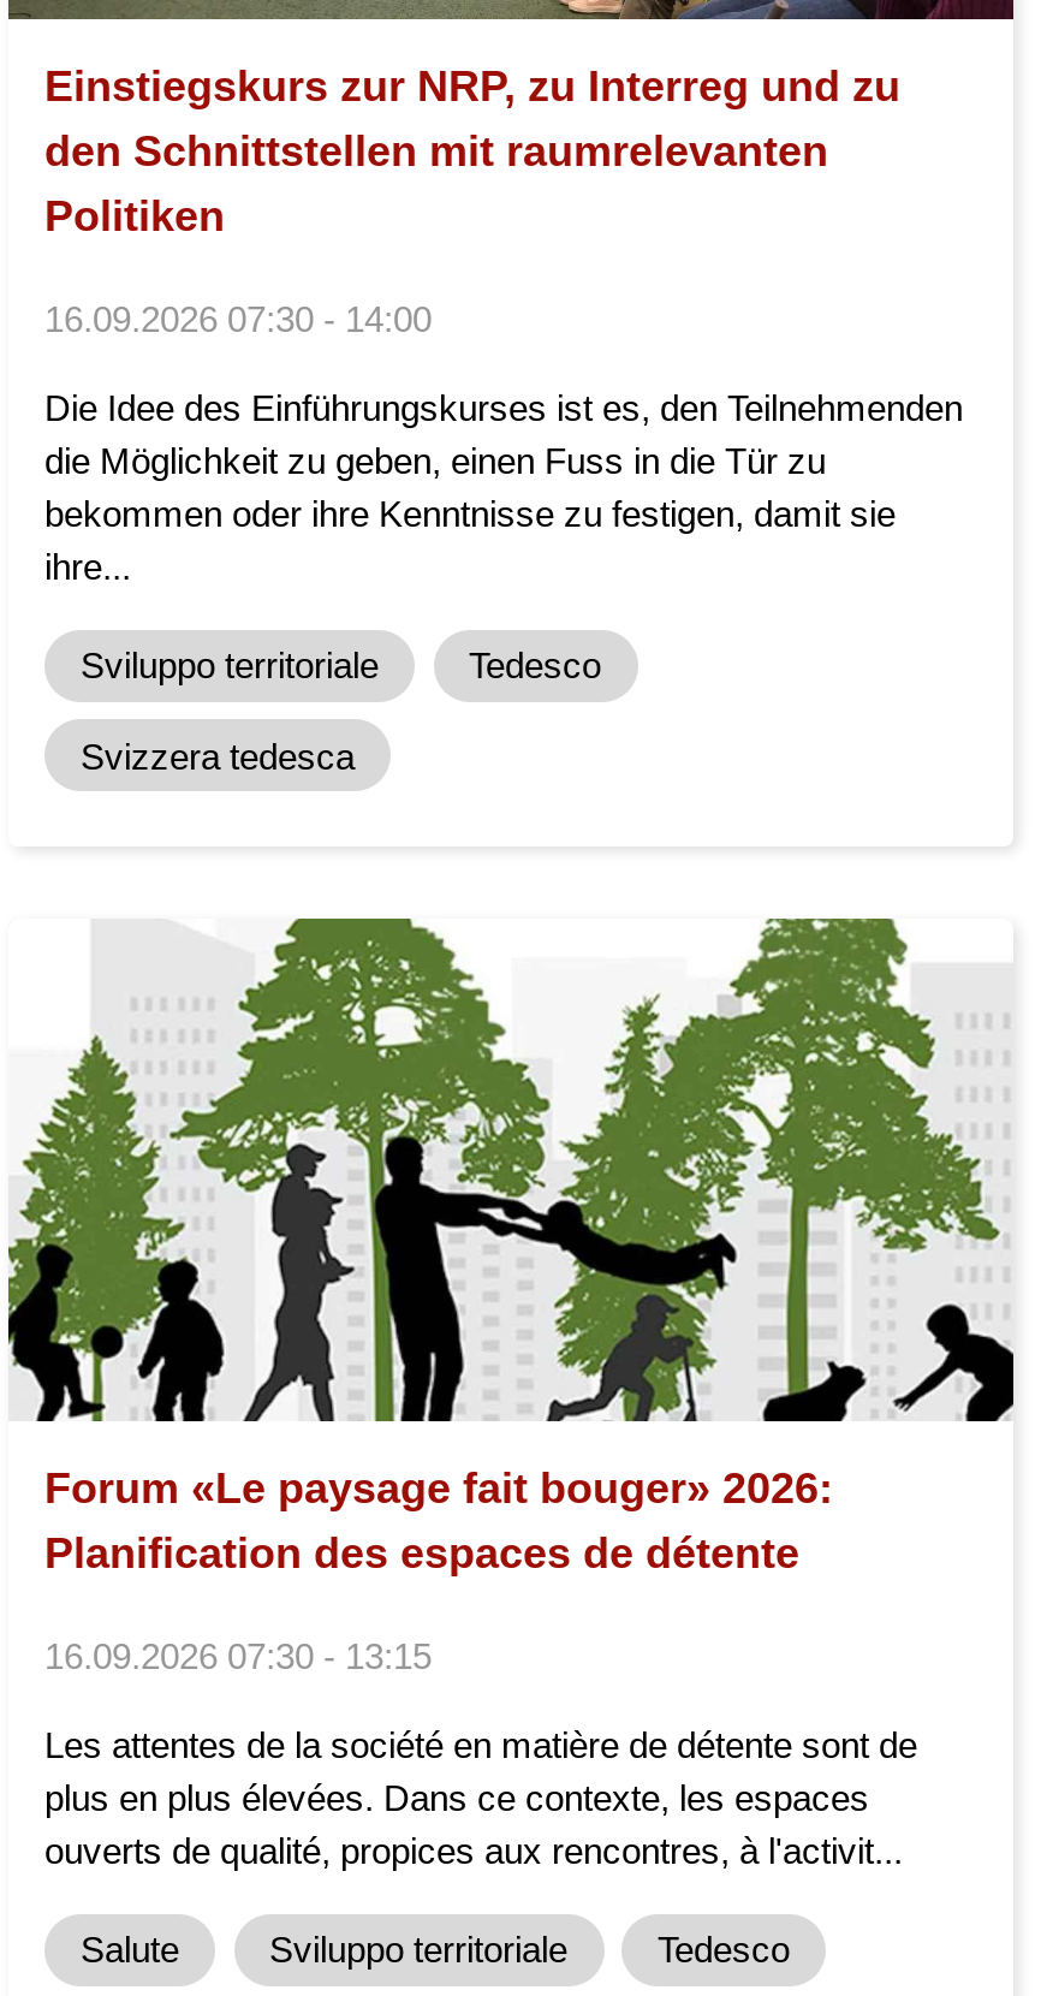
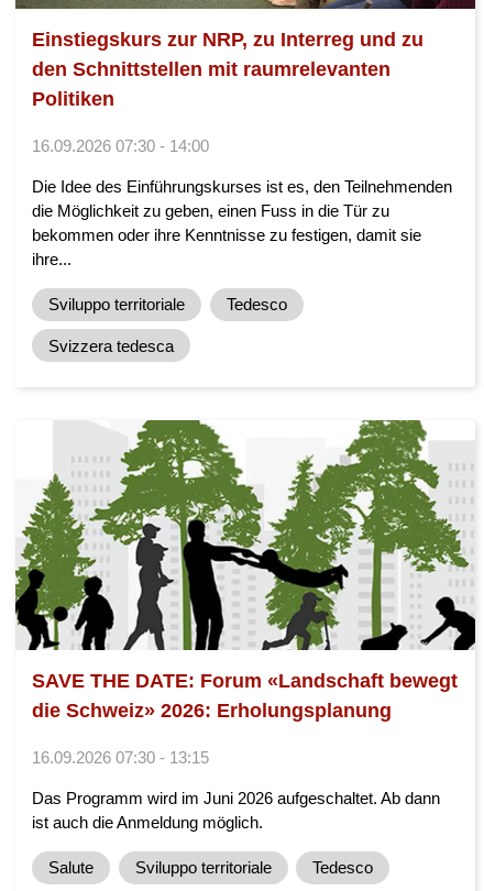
- Forum «Le paysage fait bouger» 2026:
- Planification des espaces de détente
+ SAVE THE DATE: Forum «Landschaft bewegt
+ die Schweiz» 2026: Erholungsplanung

- Les attentes de la société en matière de détente sont de
- plus en plus élevées. Dans ce contexte, les espaces
- ouverts de qualité, propices aux rencontres, à l'activit...
+ Das Programm wird im Juni 2026 aufgeschaltet. Ab dann
+ ist auch die Anmeldung möglich.
